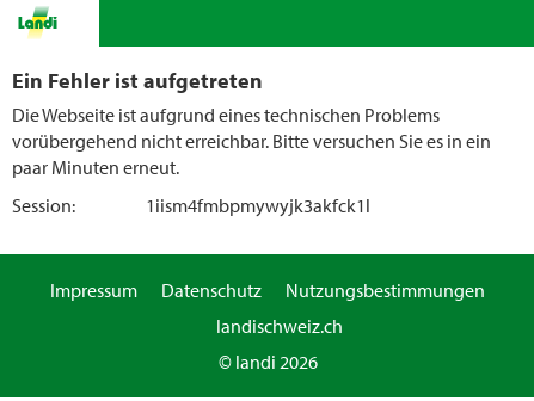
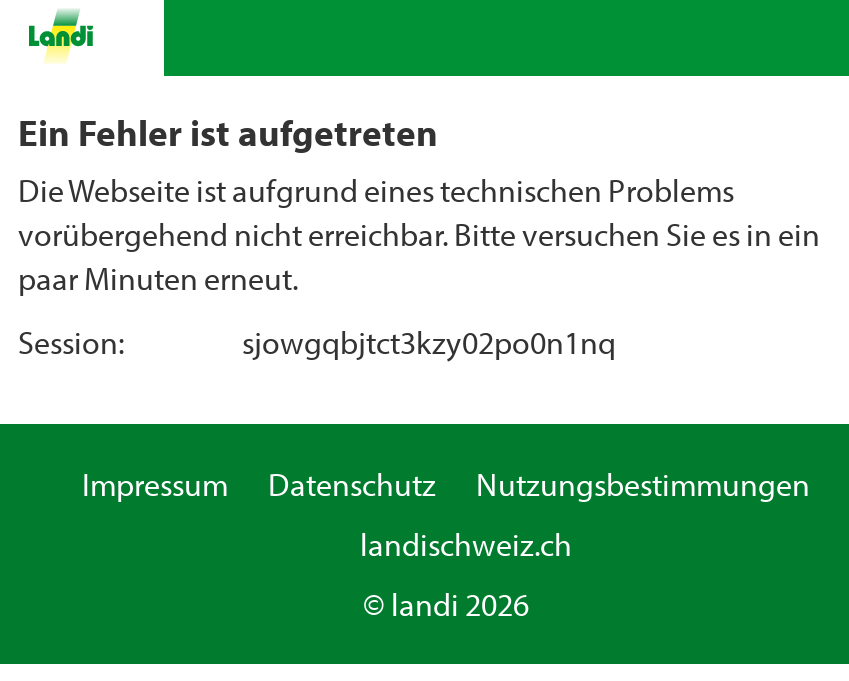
- 1iism4fmbpmywyjk3akfck1l
+ sjowgqbjtct3kzy02po0n1nq
